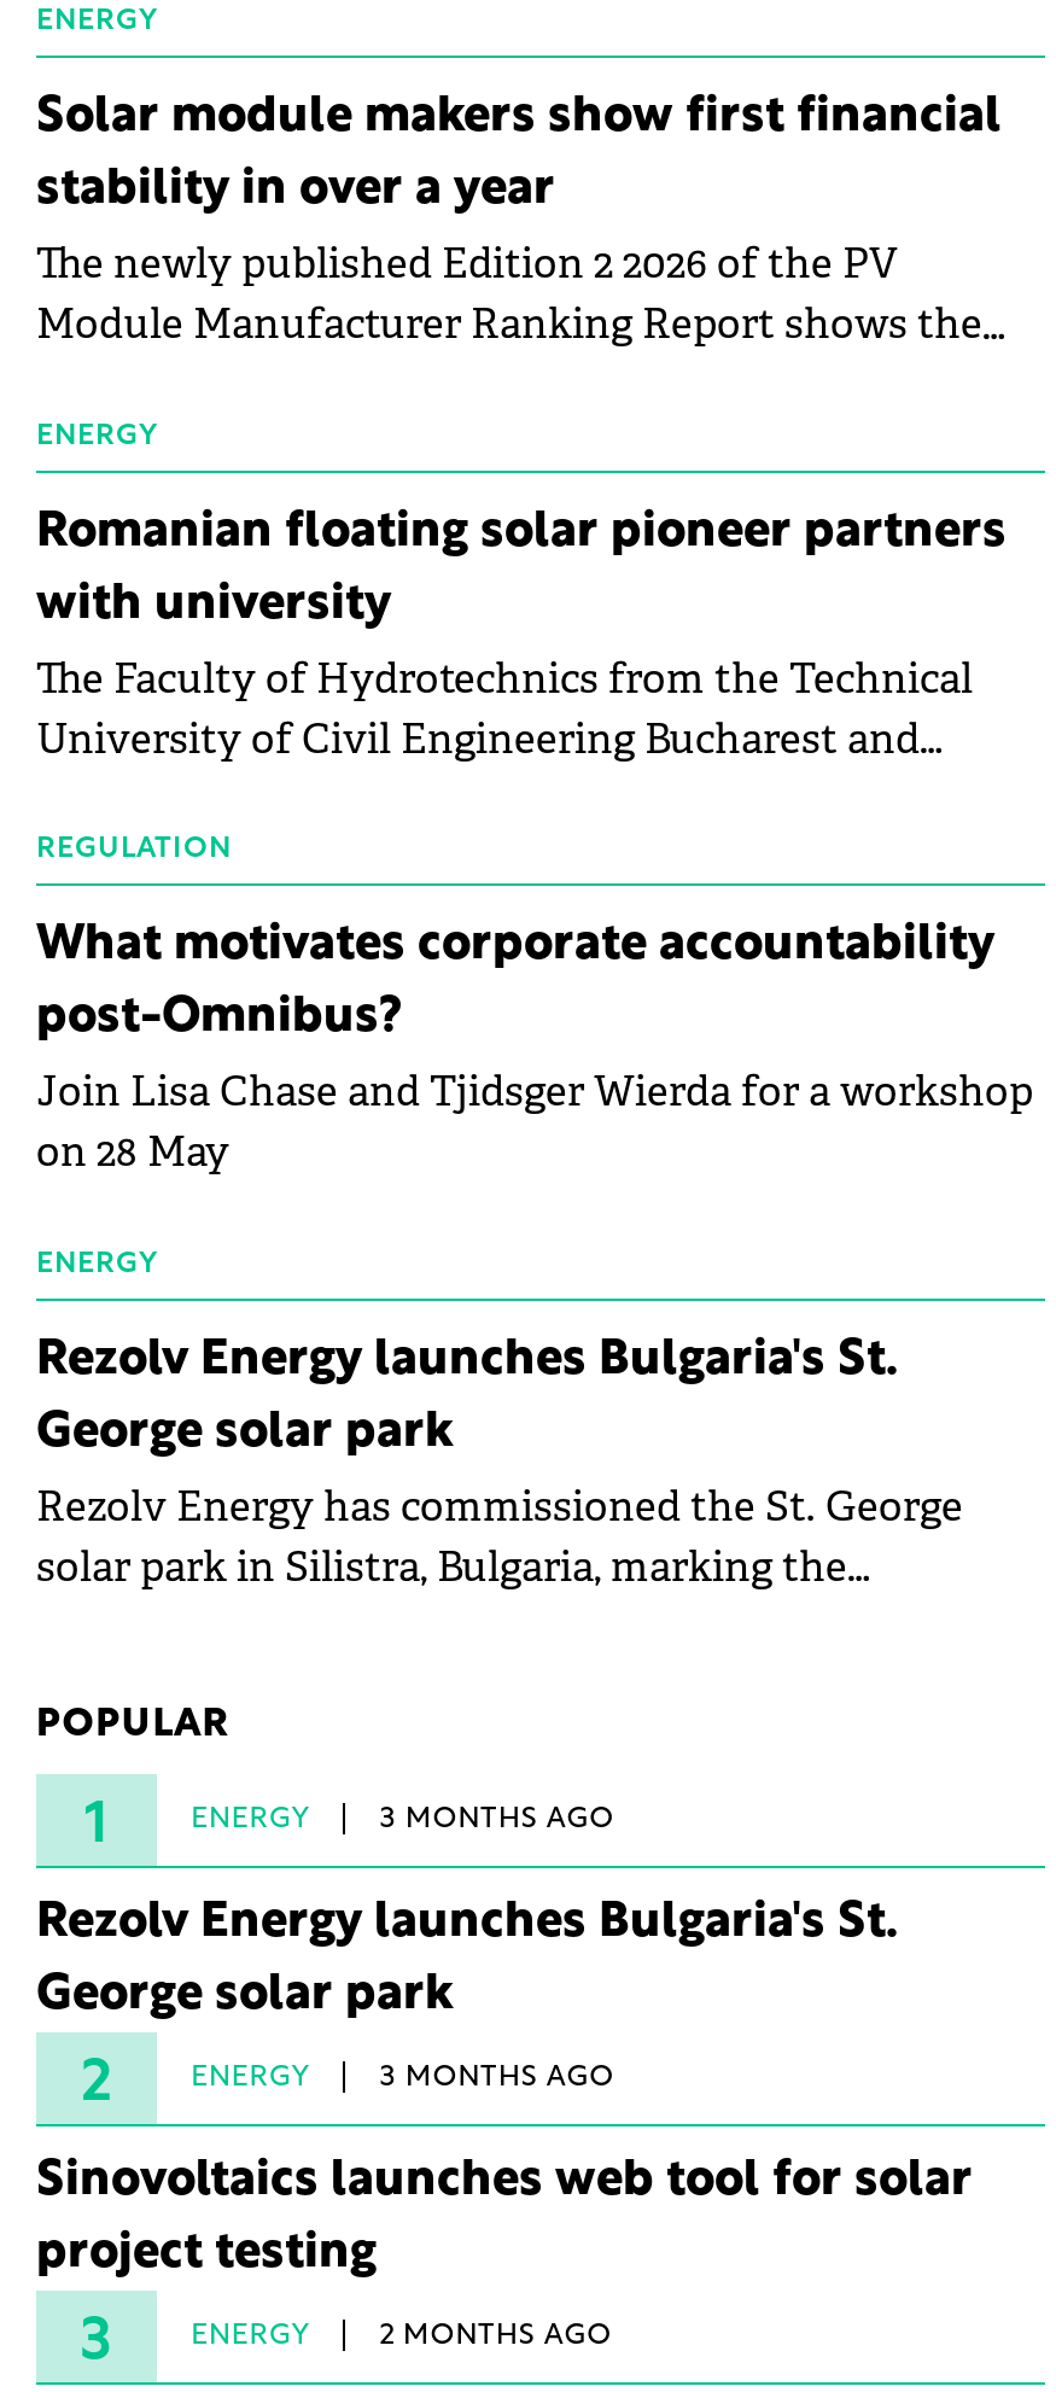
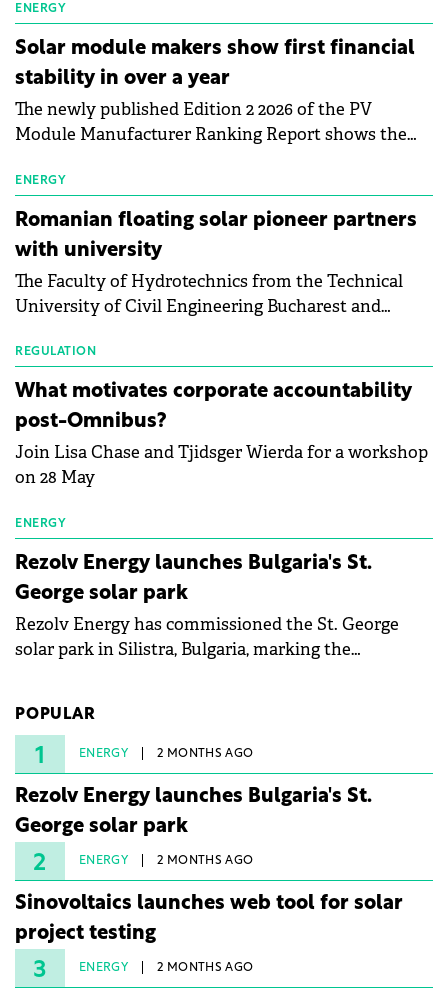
- 3 MONTHS AGO
+ 2 MONTHS AGO

- 3 MONTHS AGO
+ 2 MONTHS AGO
